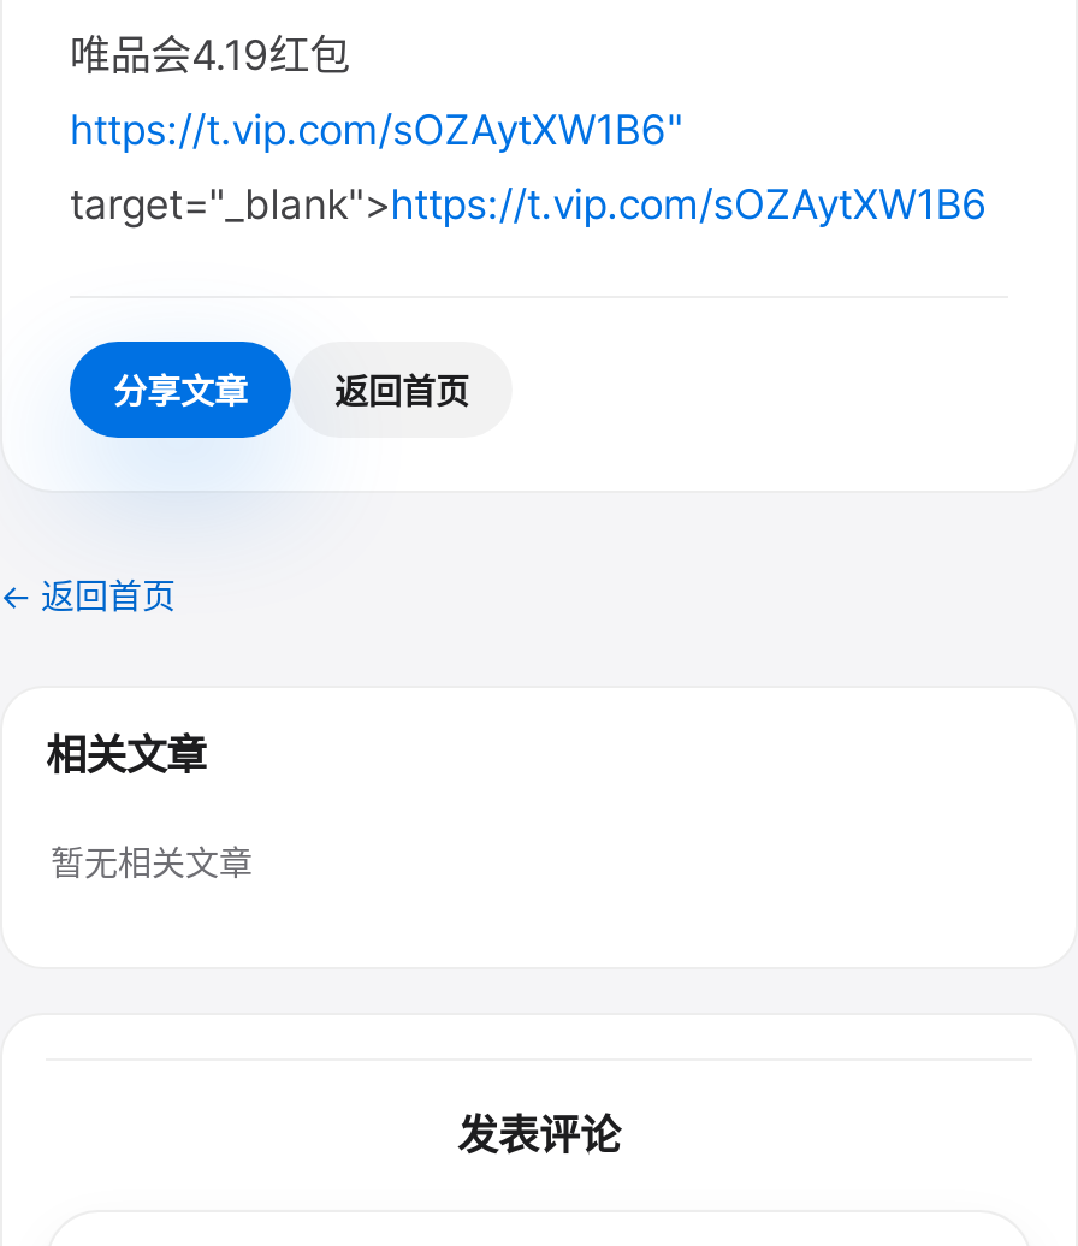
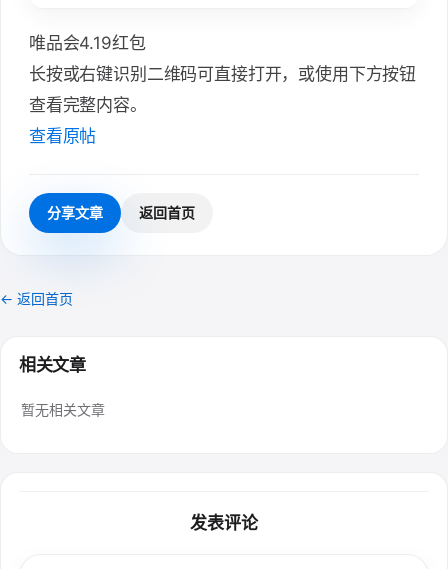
- https://t.vip.com/sOZAytXW1B6"
- target="_blank">https://t.vip.com/sOZAytXW1B6
+ 长按或右键识别二维码可直接打开，或使用下方按钮
+ 查看完整内容。
+ 查看原帖
